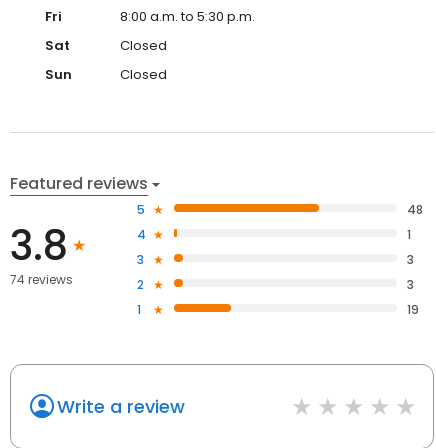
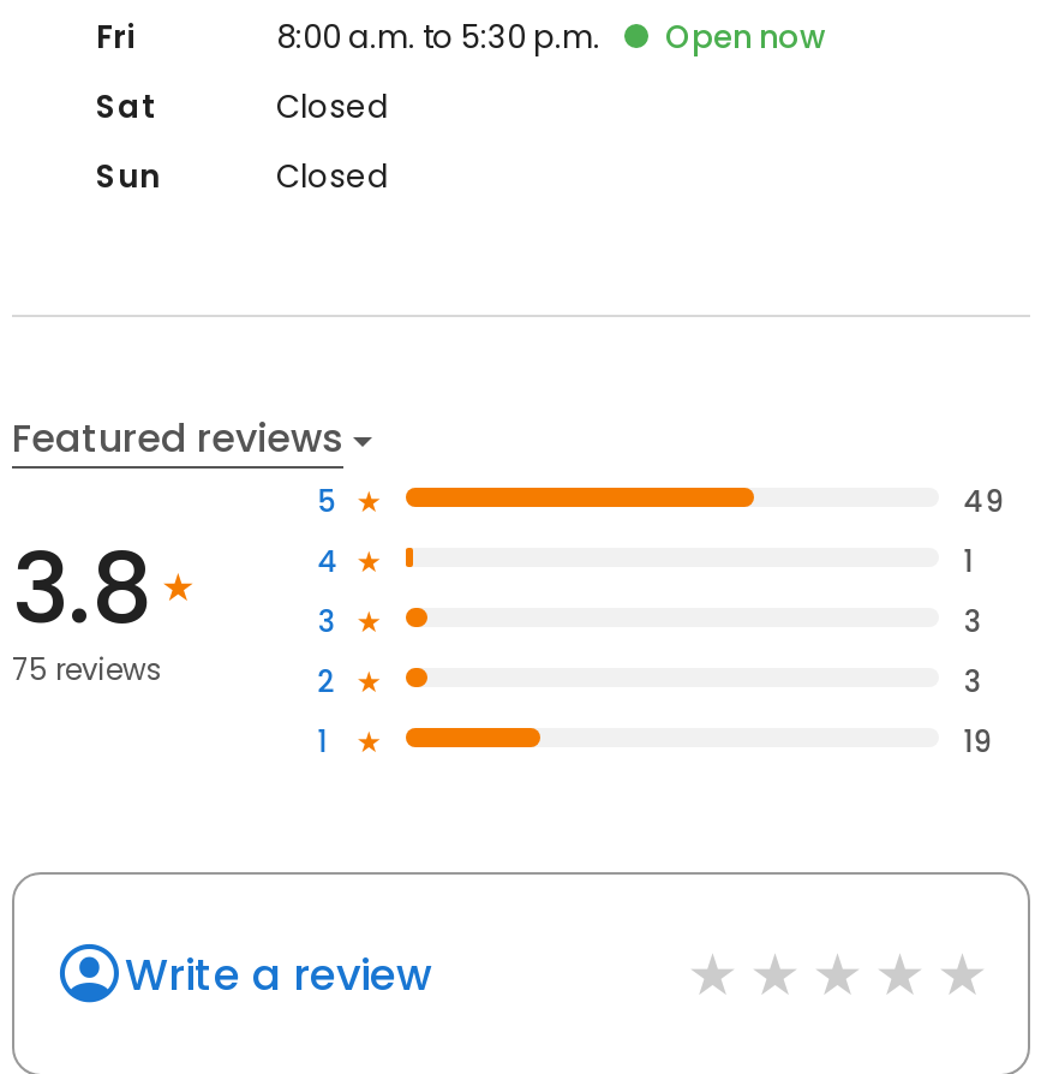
+ Open now

- 48
+ 49

- 74 reviews
+ 75 reviews
